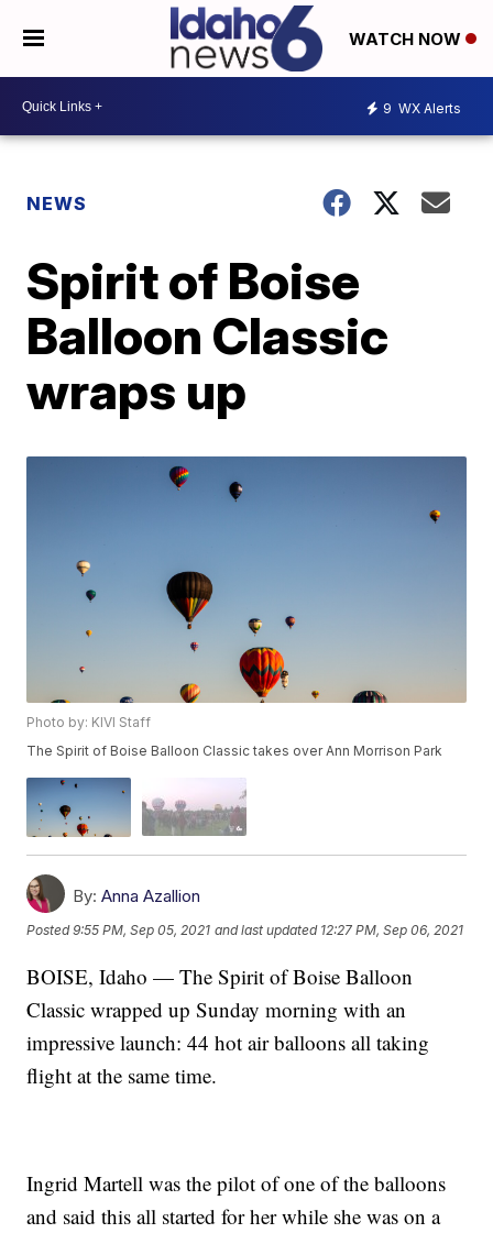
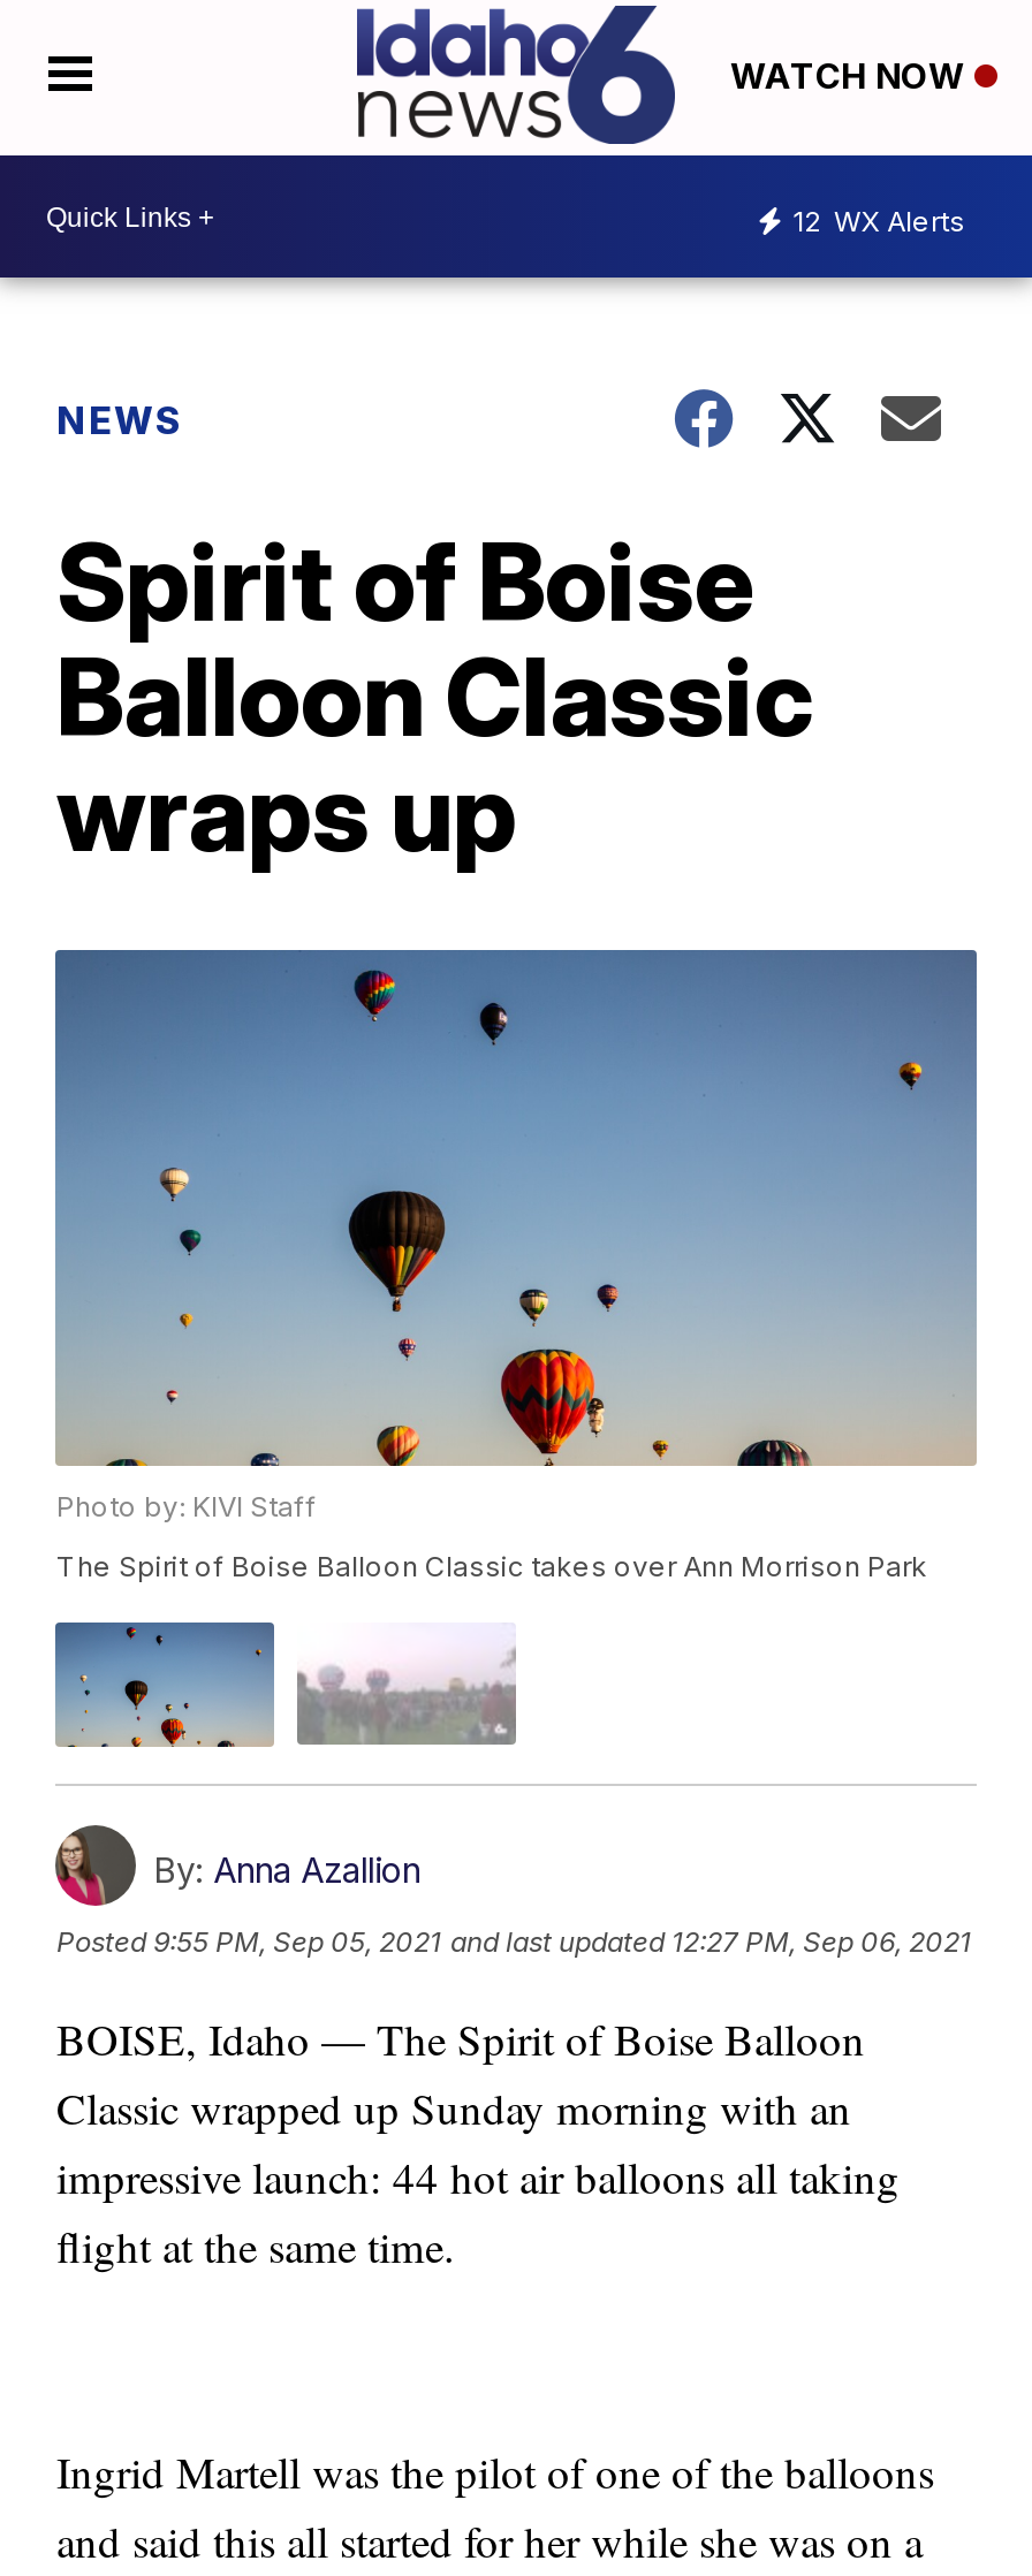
- 9 WX Alerts
+ 12 WX Alerts
